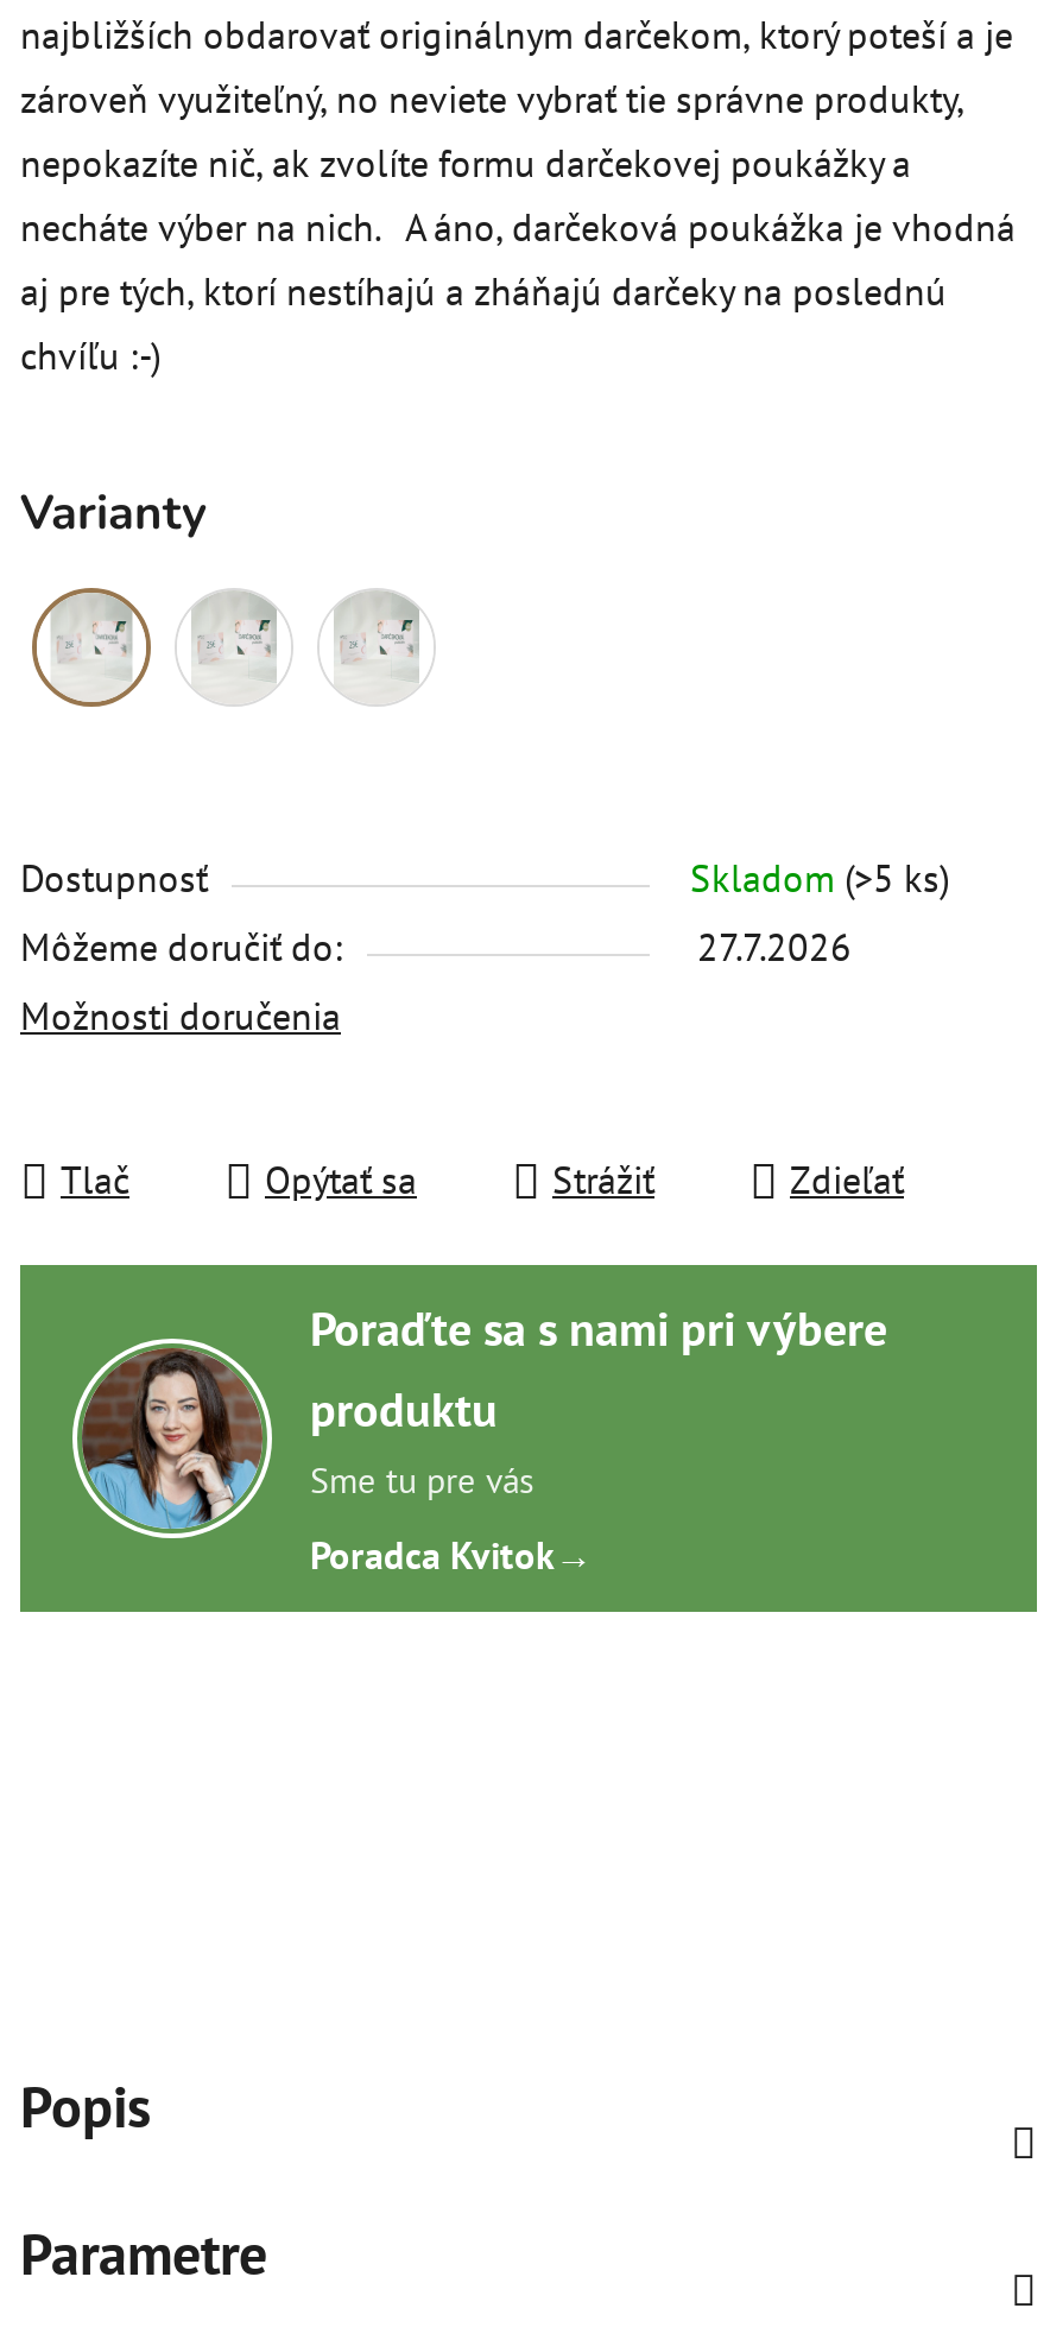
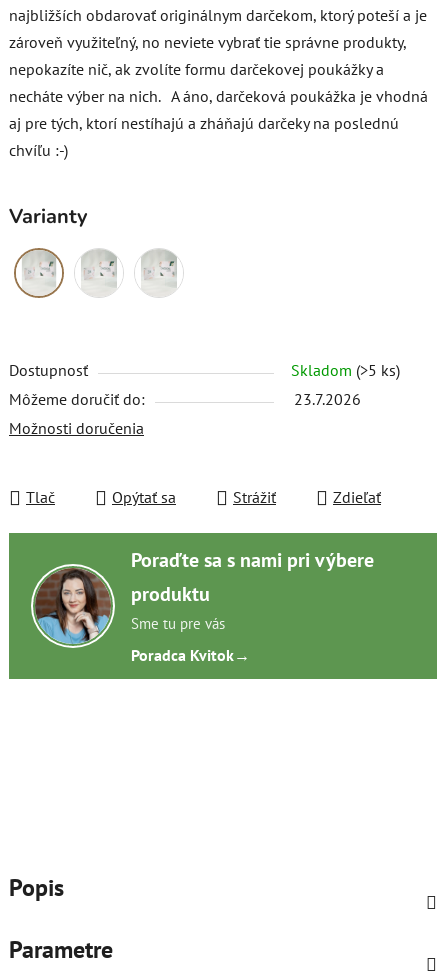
- 27.7.2026
+ 23.7.2026
